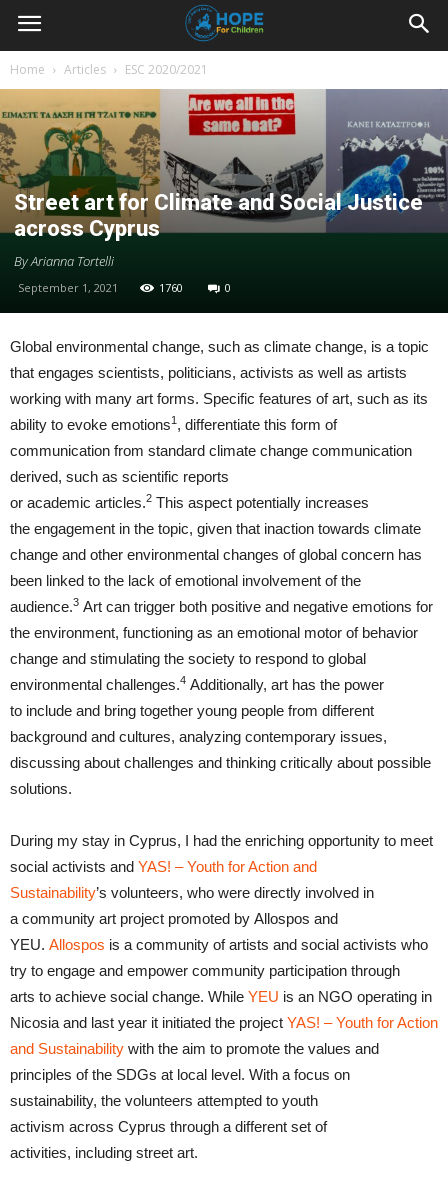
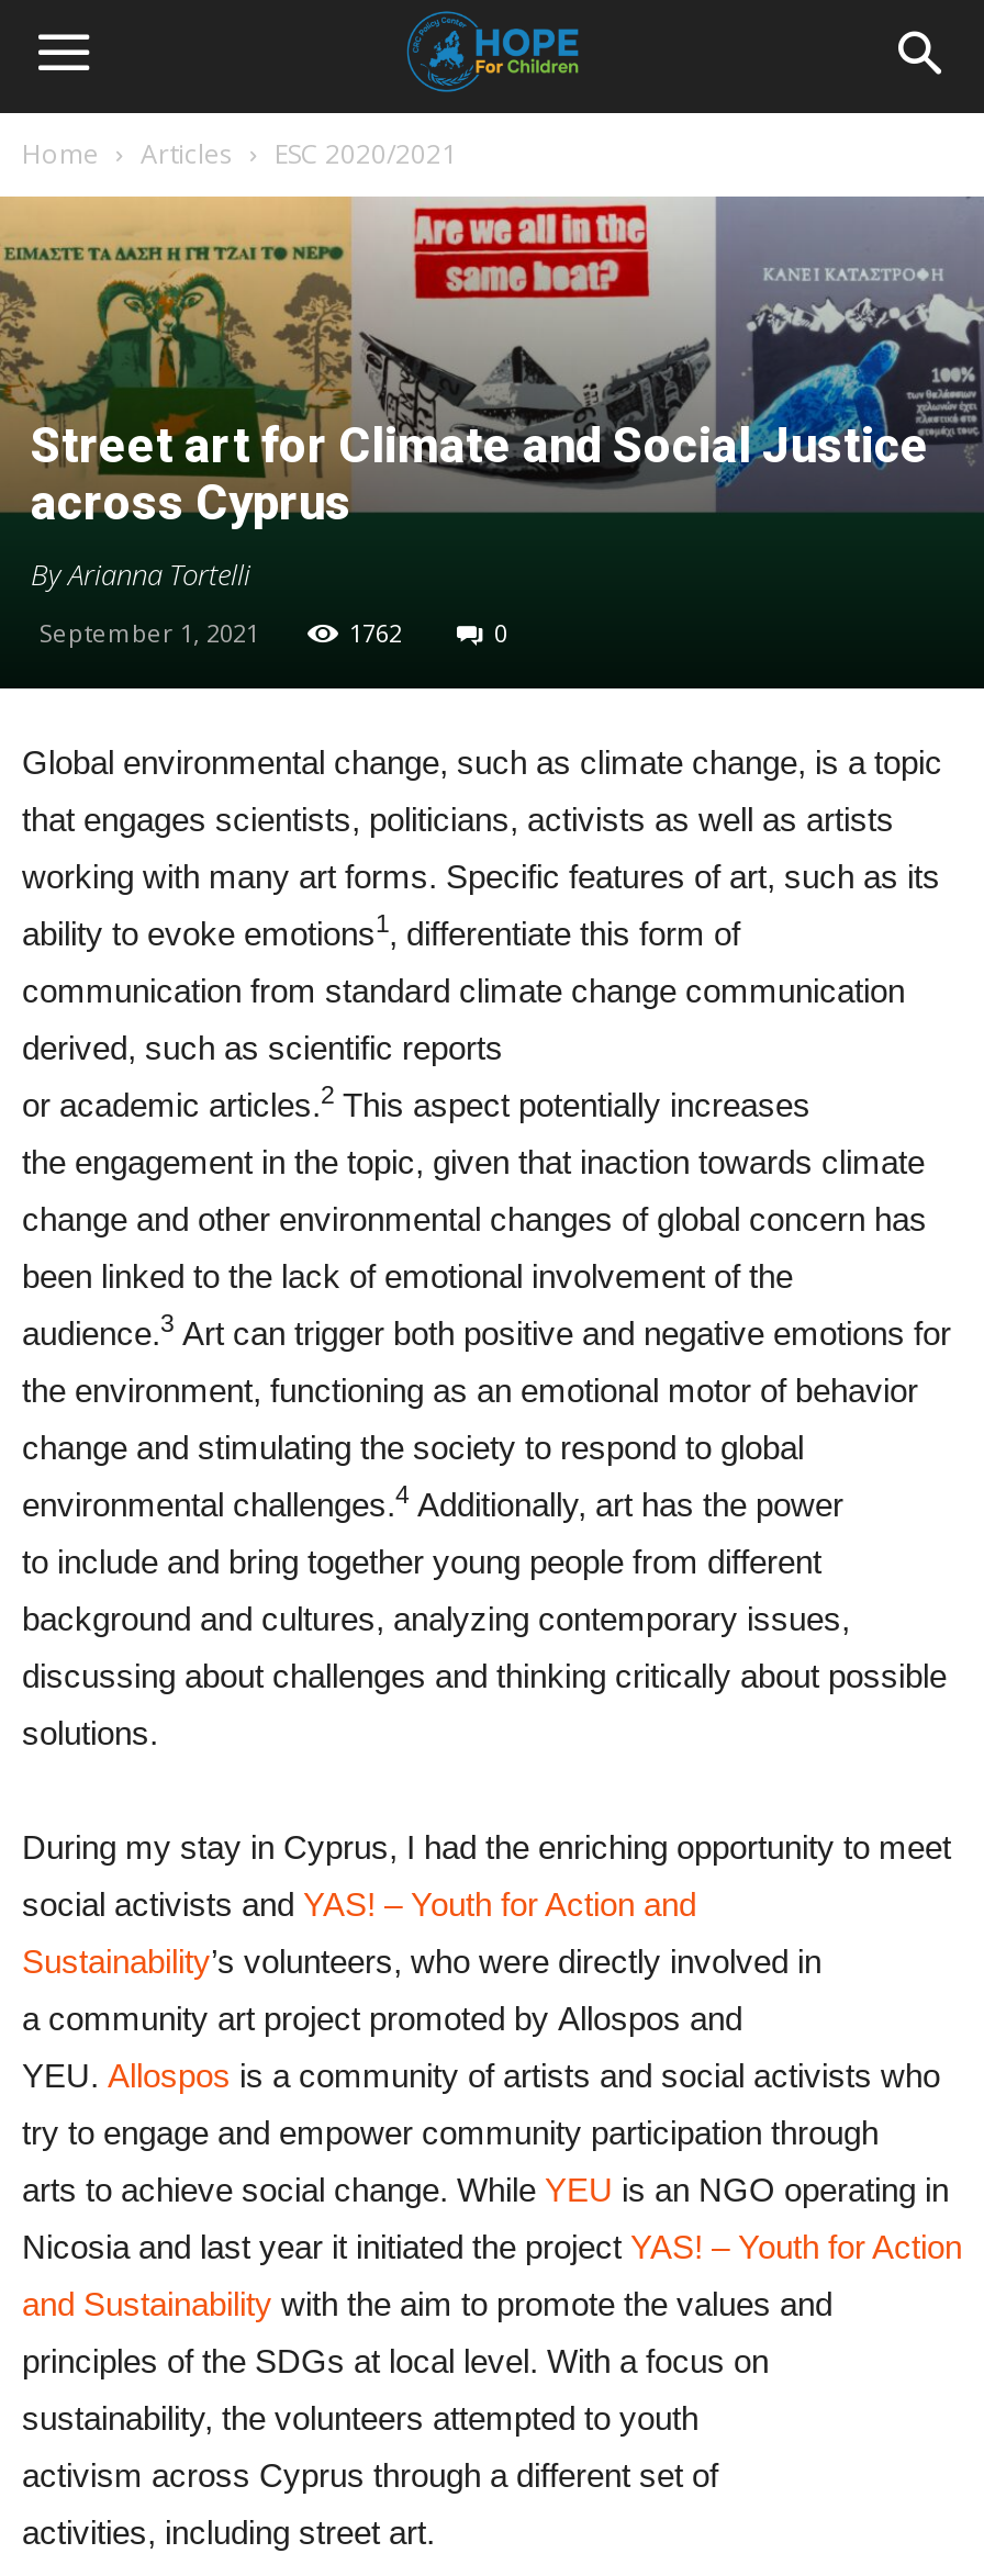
- 1760
+ 1762
